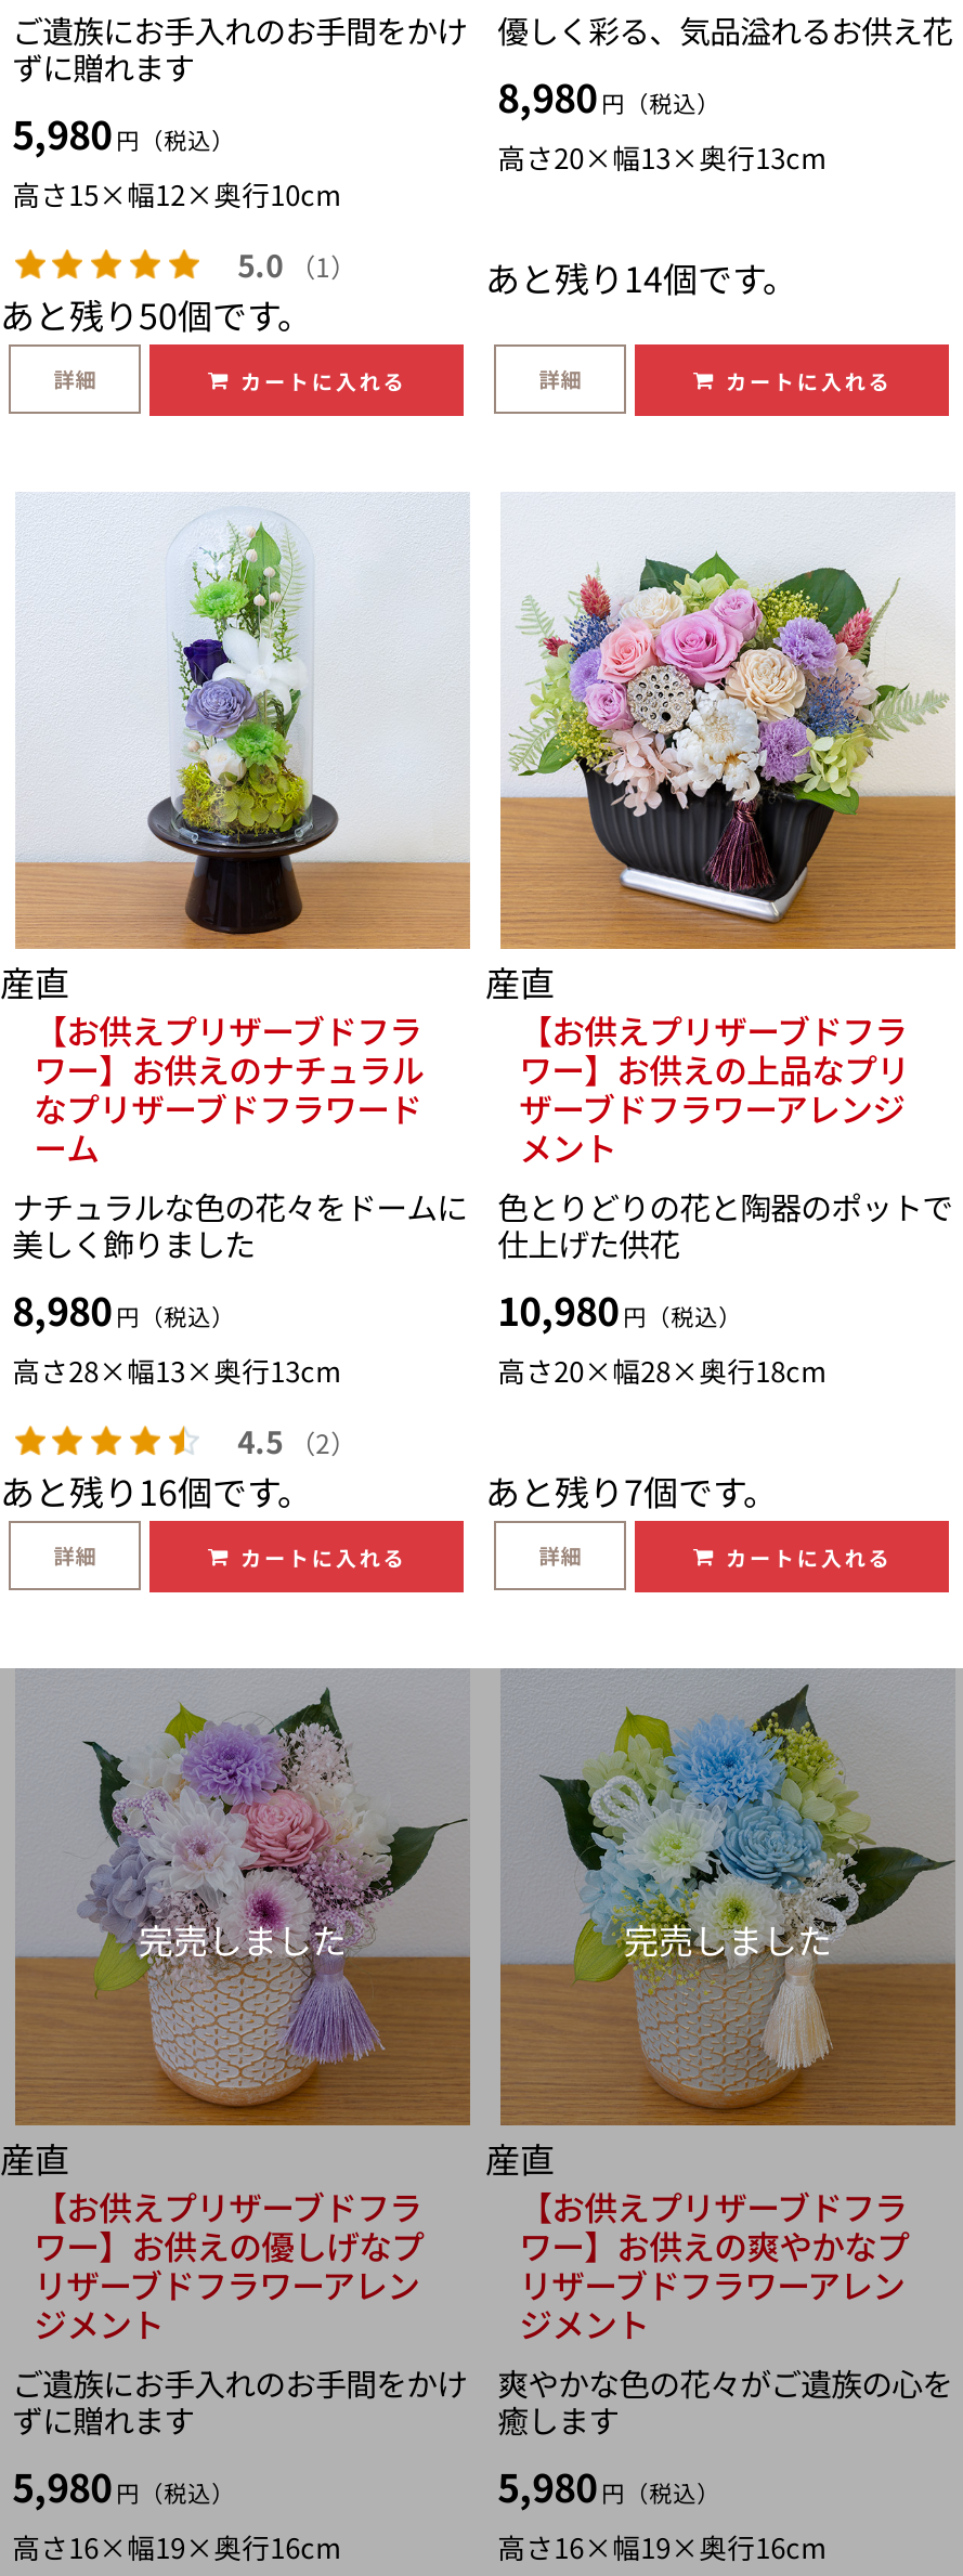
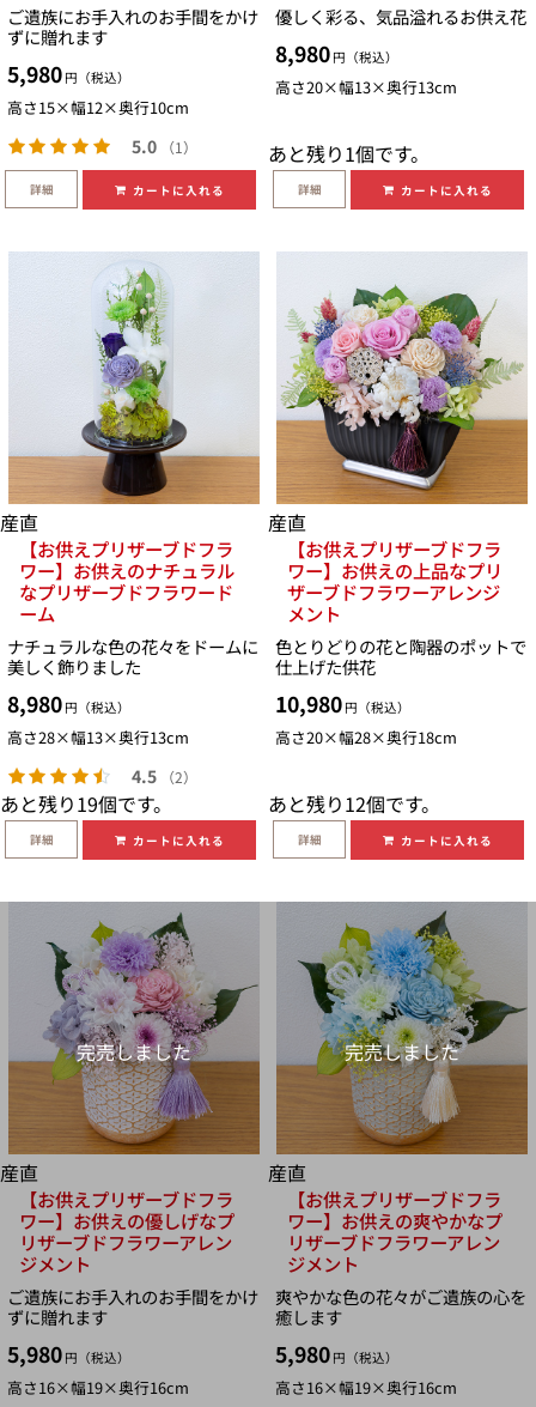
- あと残り14個です。
+ あと残り1個です。

- あと残り50個です。

- あと残り16個です。
+ あと残り19個です。

- あと残り7個です。
+ あと残り12個です。
